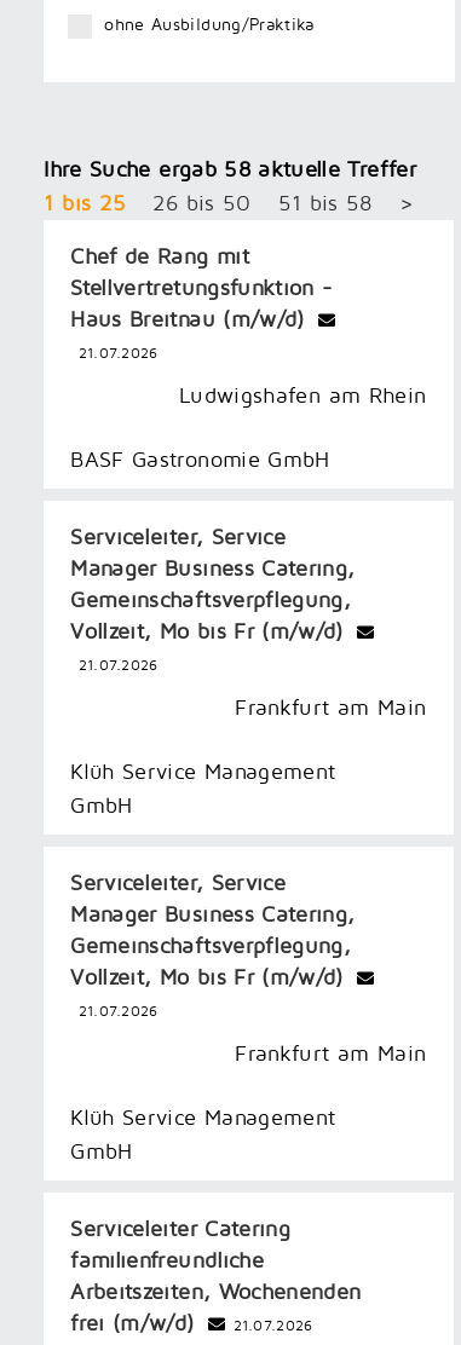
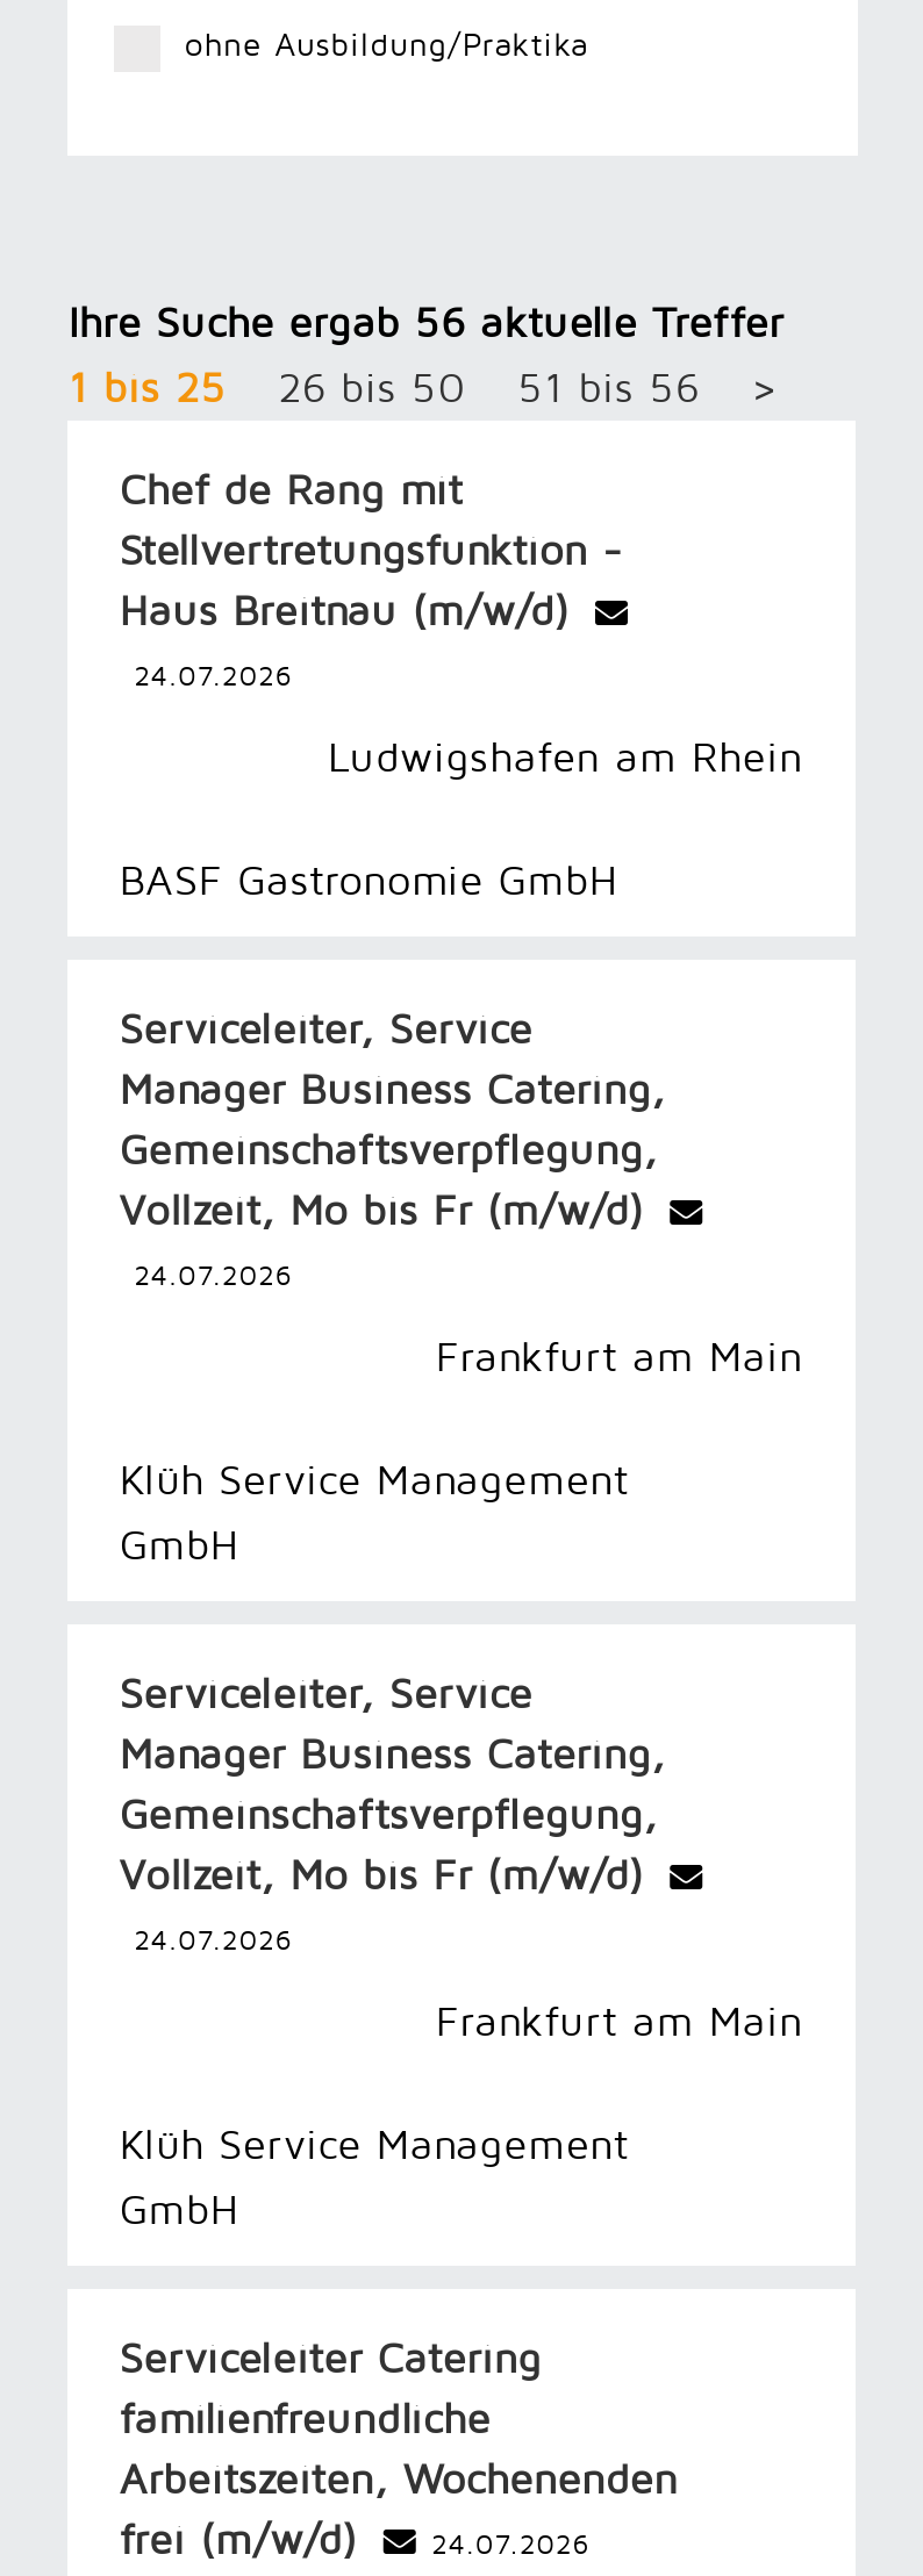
- Ihre Suche ergab 58 aktuelle Treffer
+ Ihre Suche ergab 56 aktuelle Treffer

- 51 bis 58
+ 51 bis 56

- 21.07.2026
+ 24.07.2026

- 21.07.2026
+ 24.07.2026

- 21.07.2026
+ 24.07.2026

- frei (m/w/d) 21.07.2026
+ frei (m/w/d) 24.07.2026
